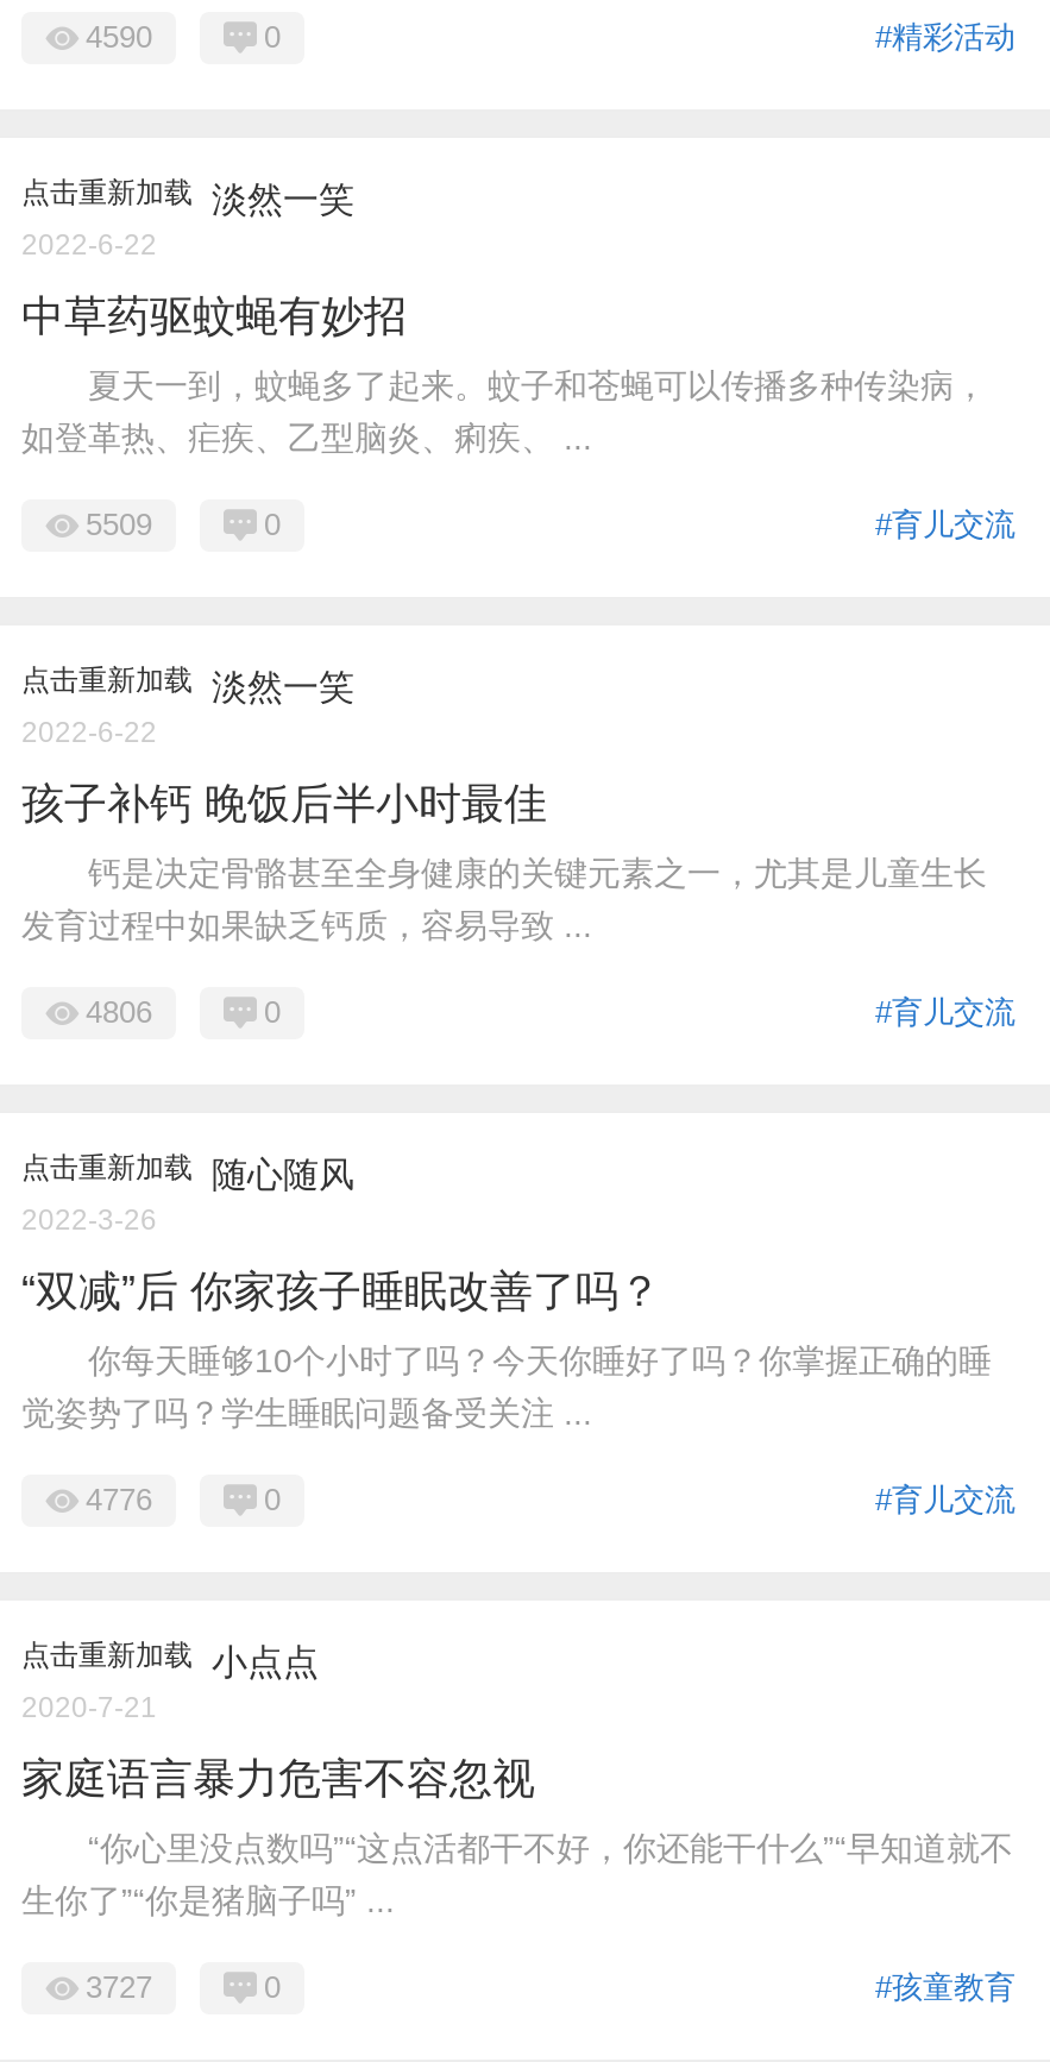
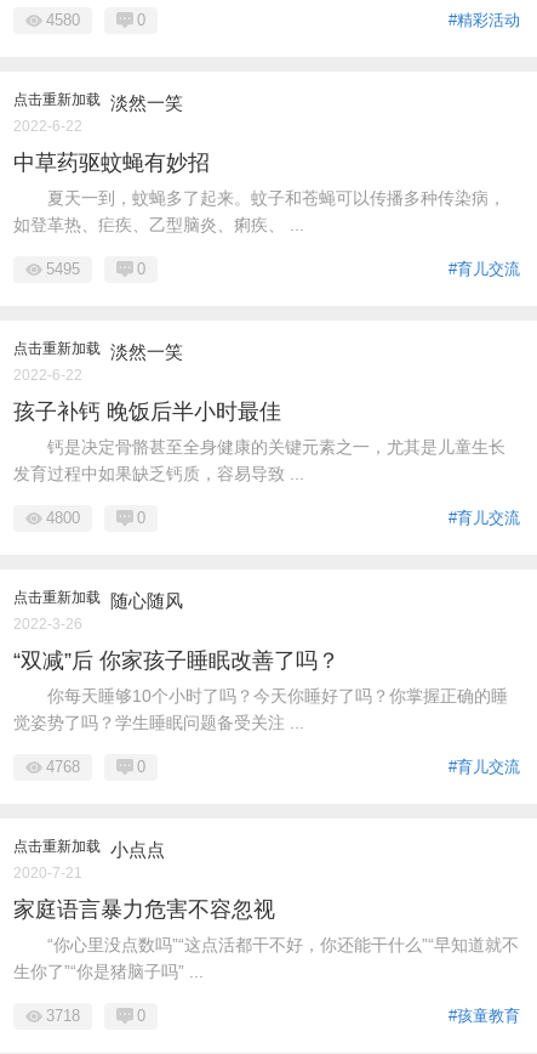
- 4590
+ 4580

- 5509
+ 5495

- 4806
+ 4800

- 4776
+ 4768

- 3727
+ 3718
